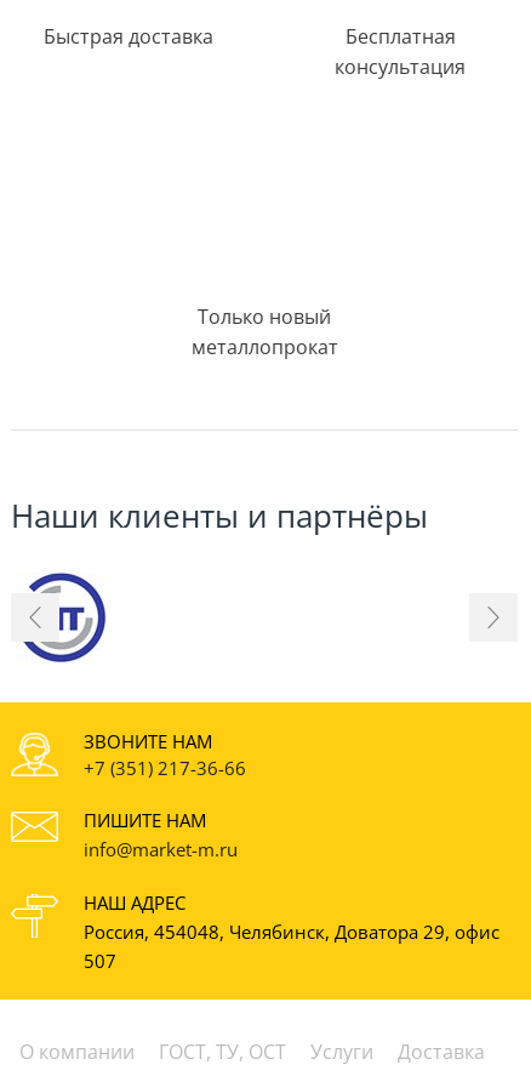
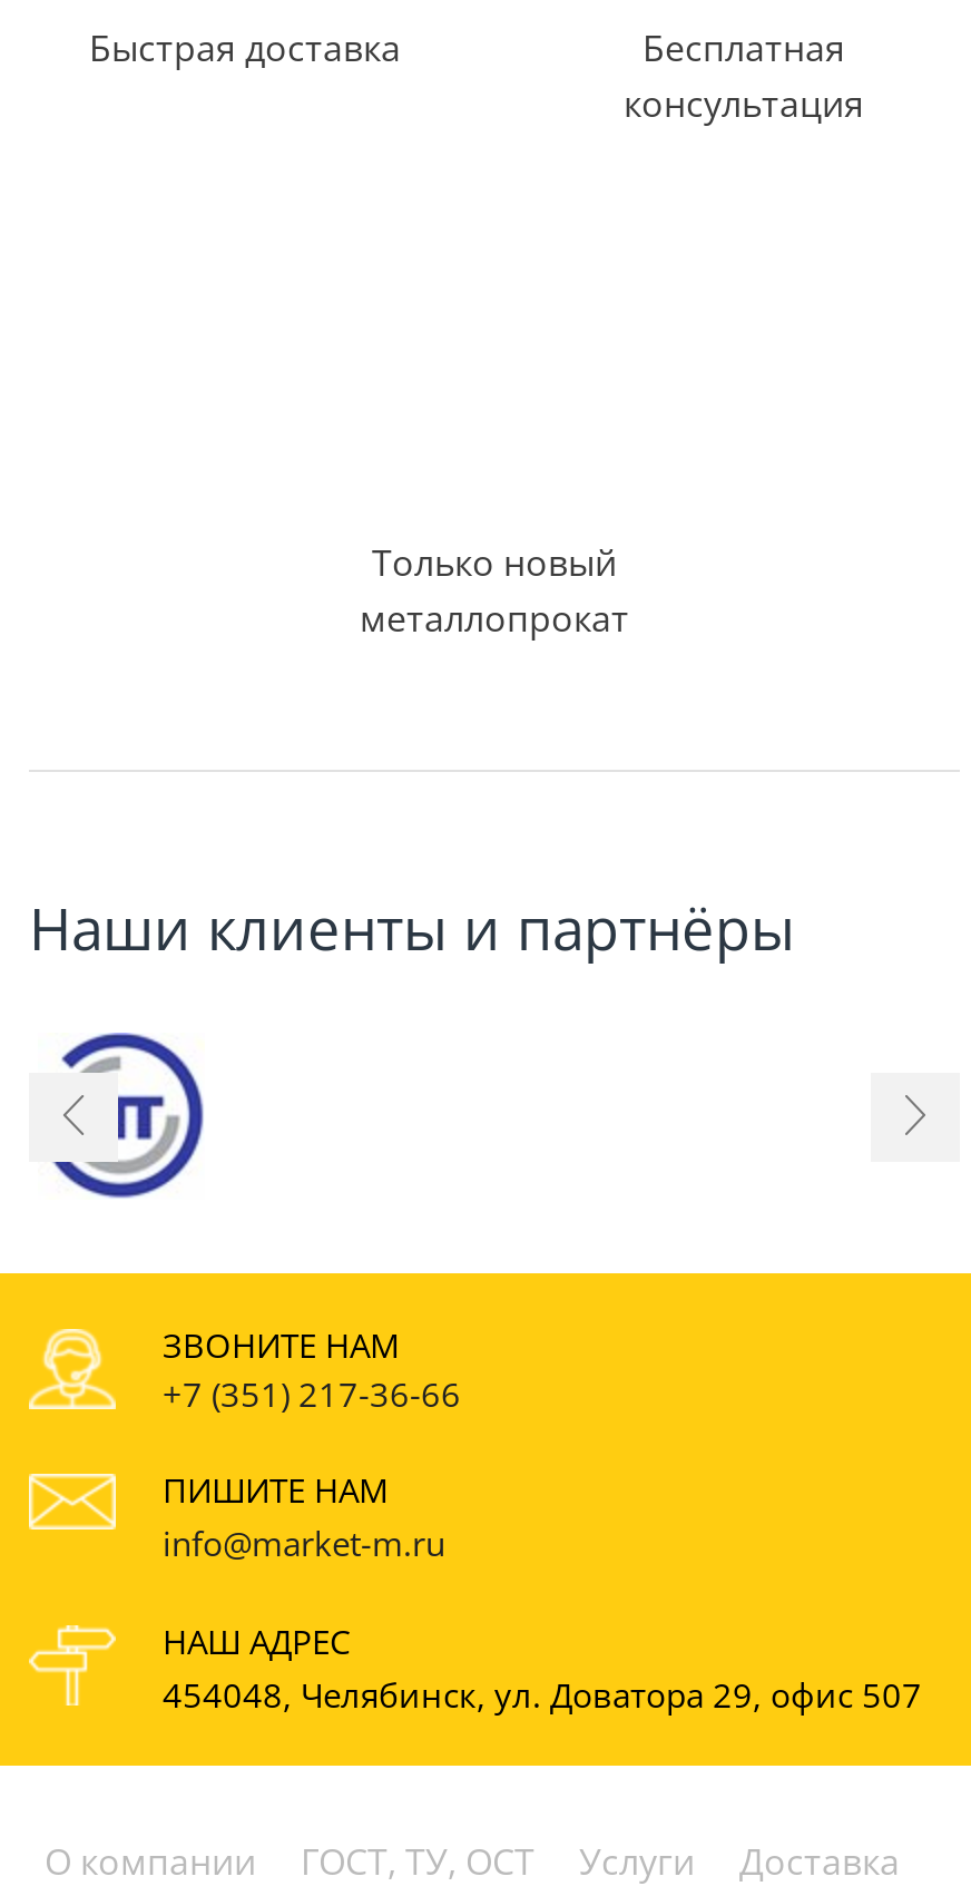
- Россия, 454048, Челябинск, Доватора 29, офис
- 507
+ 454048, Челябинск, ул. Доватора 29, офис 507
